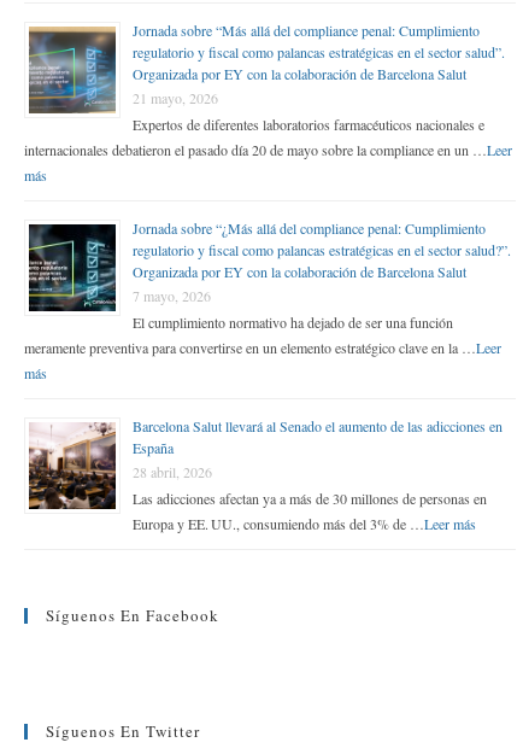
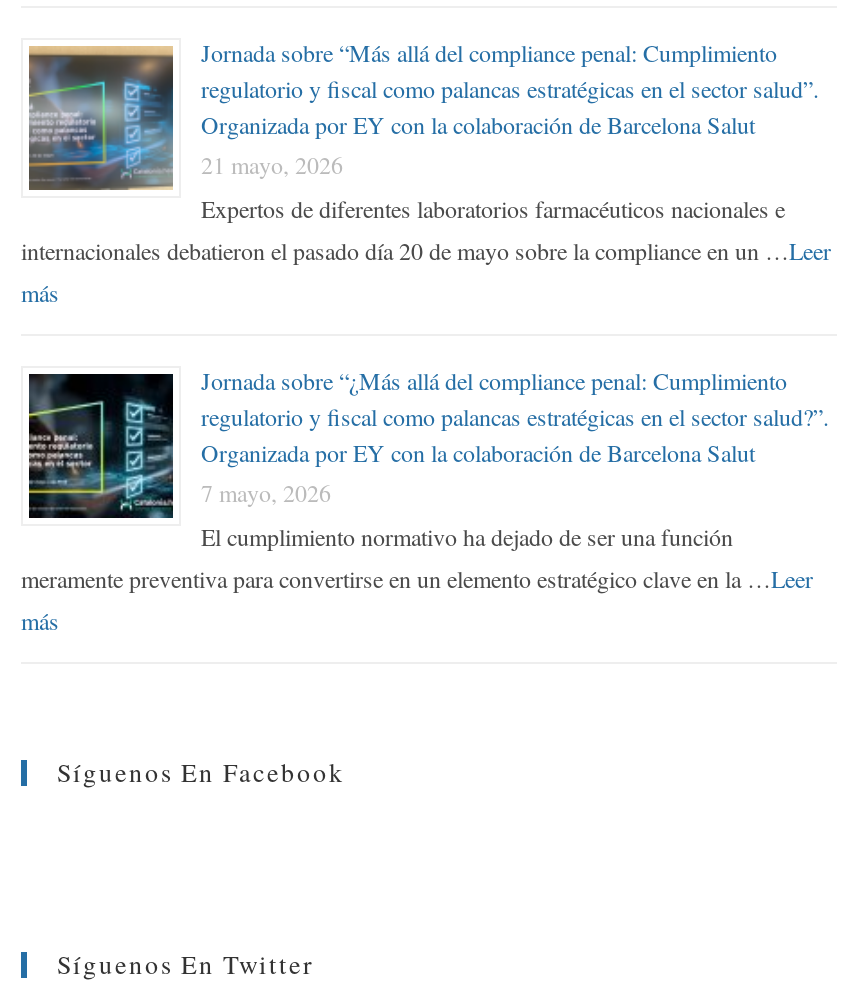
- [image]
- Barcelona Salut llevará al Senado el aumento de las adicciones en
- España
- 28 abril, 2026
- Las adicciones afectan ya a más de 30 millones de personas en
- Europa y EE. UU., consumiendo más del 3% de …Leer más
